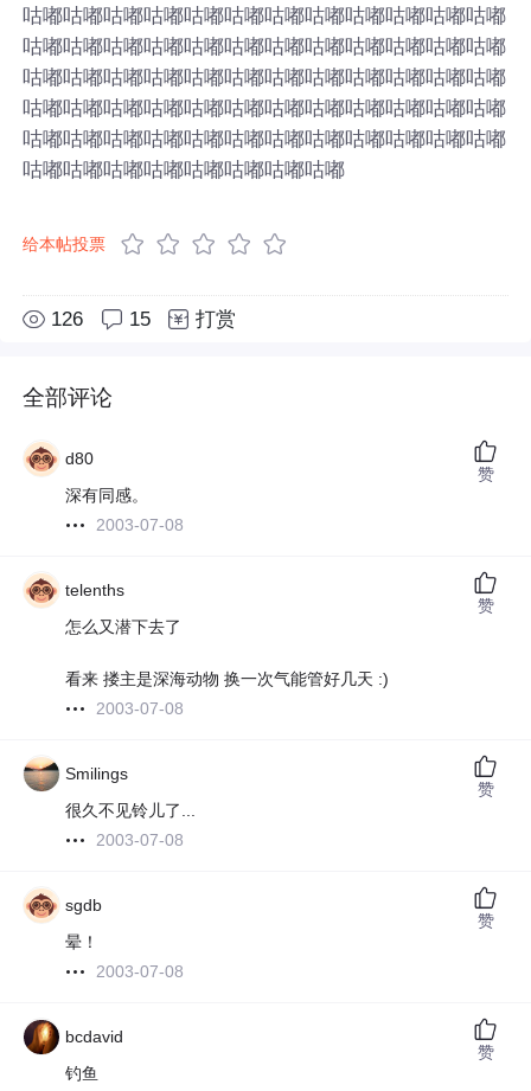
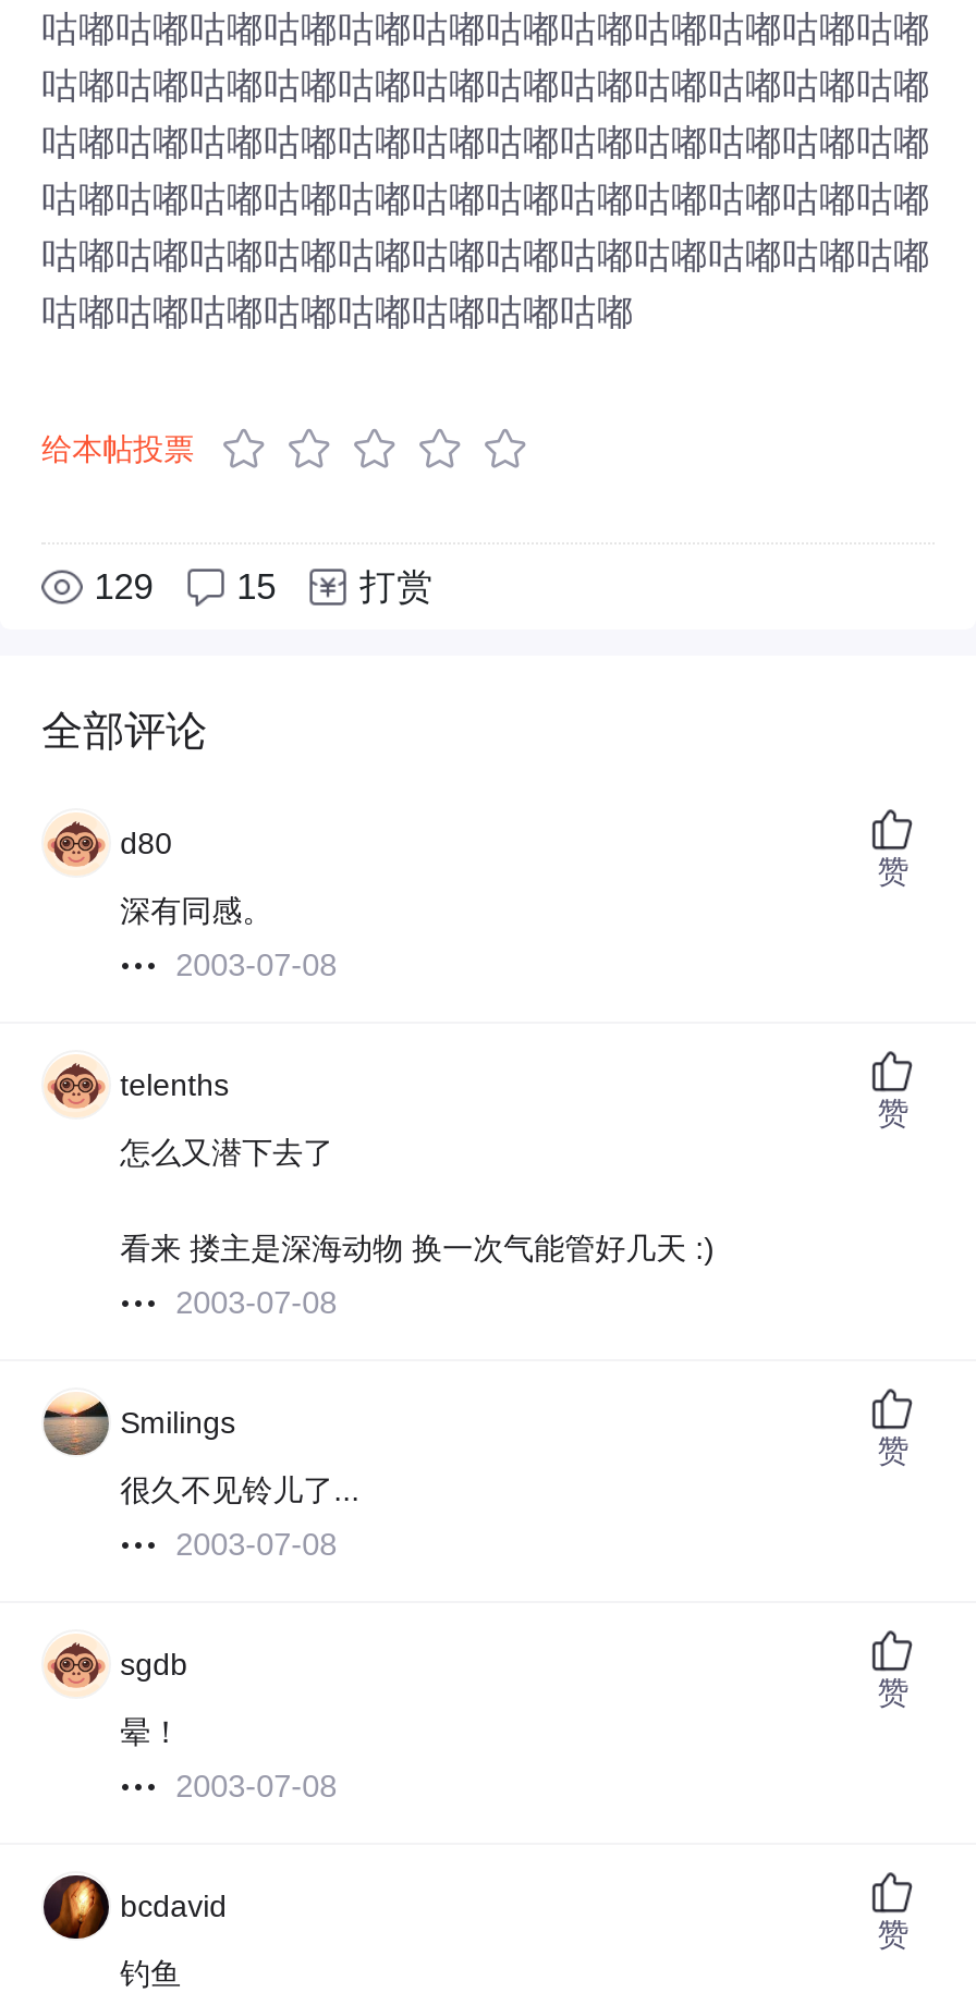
- 126
+ 129
